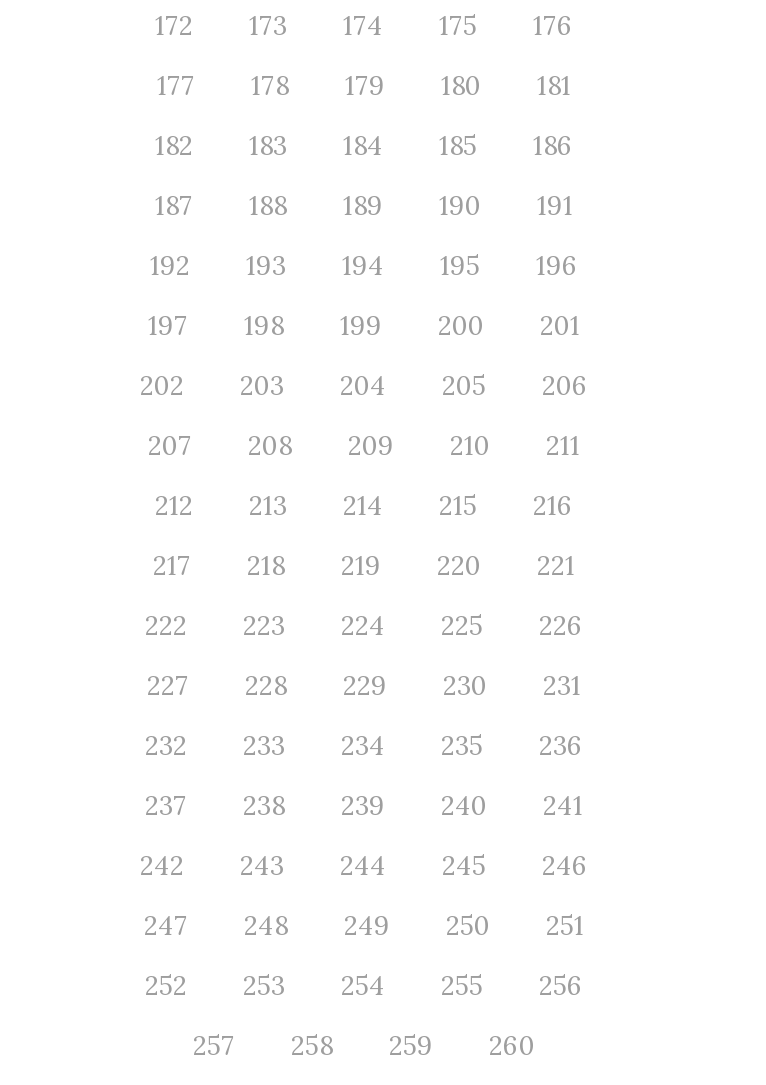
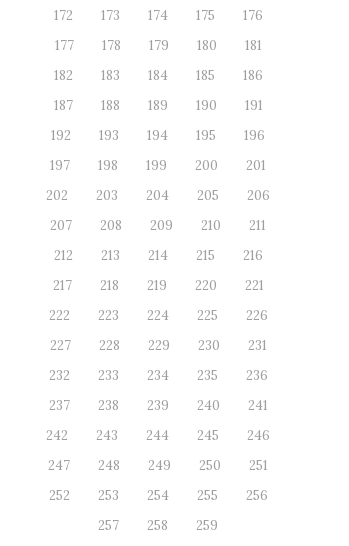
- 260
